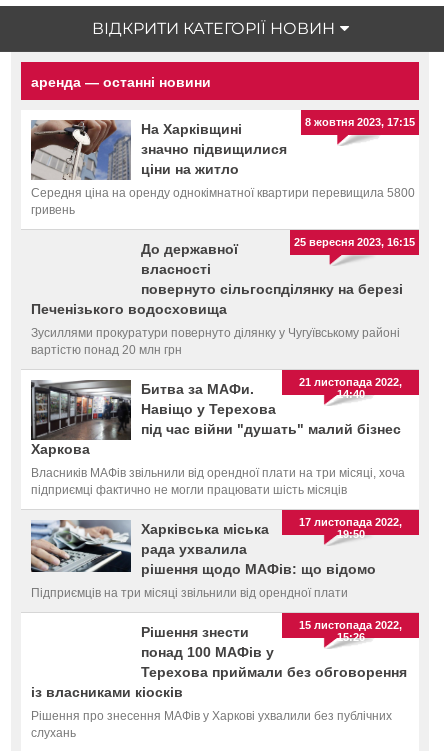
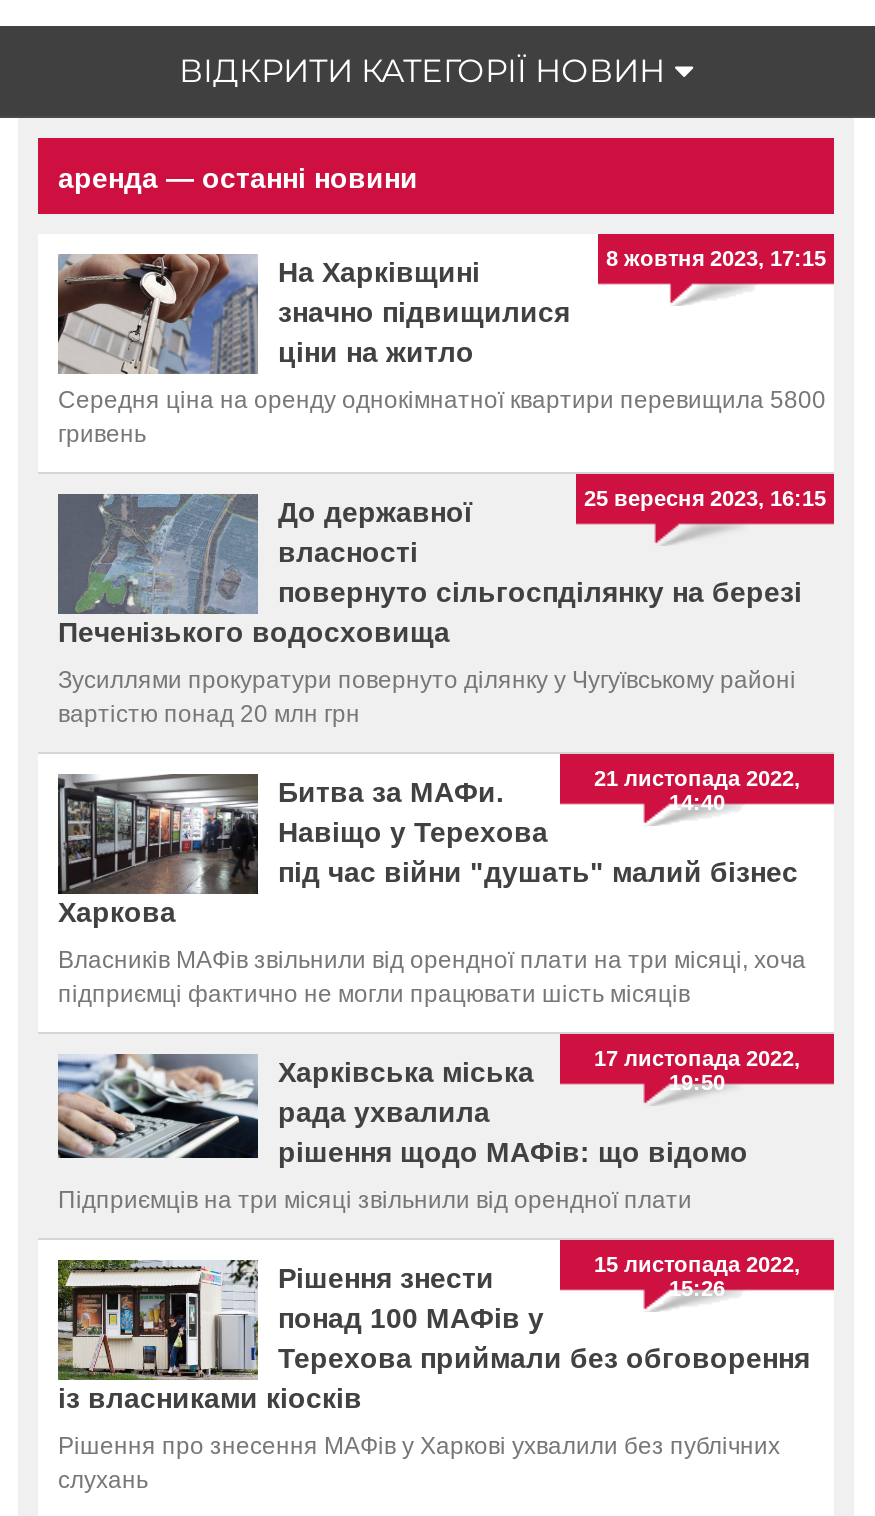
+ [image]

+ [image]
